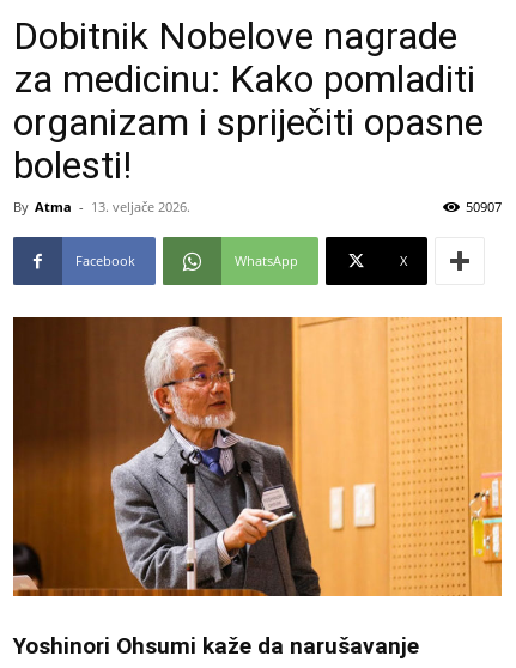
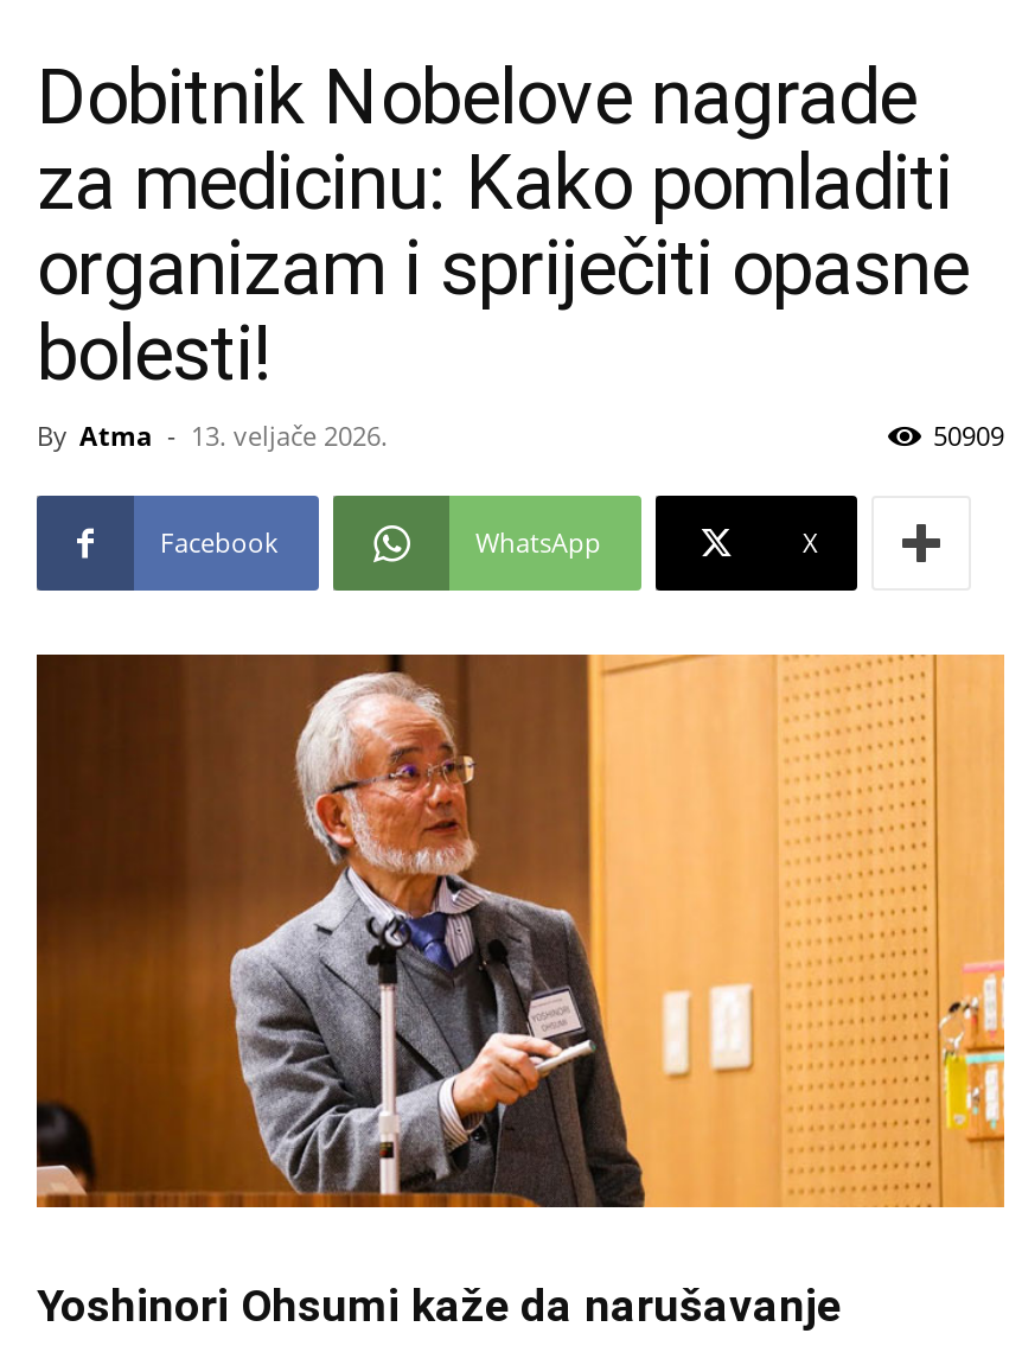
- 50907
+ 50909
